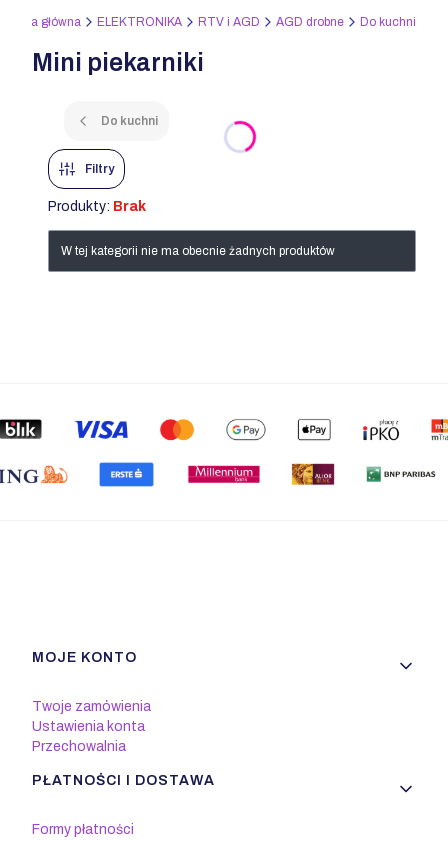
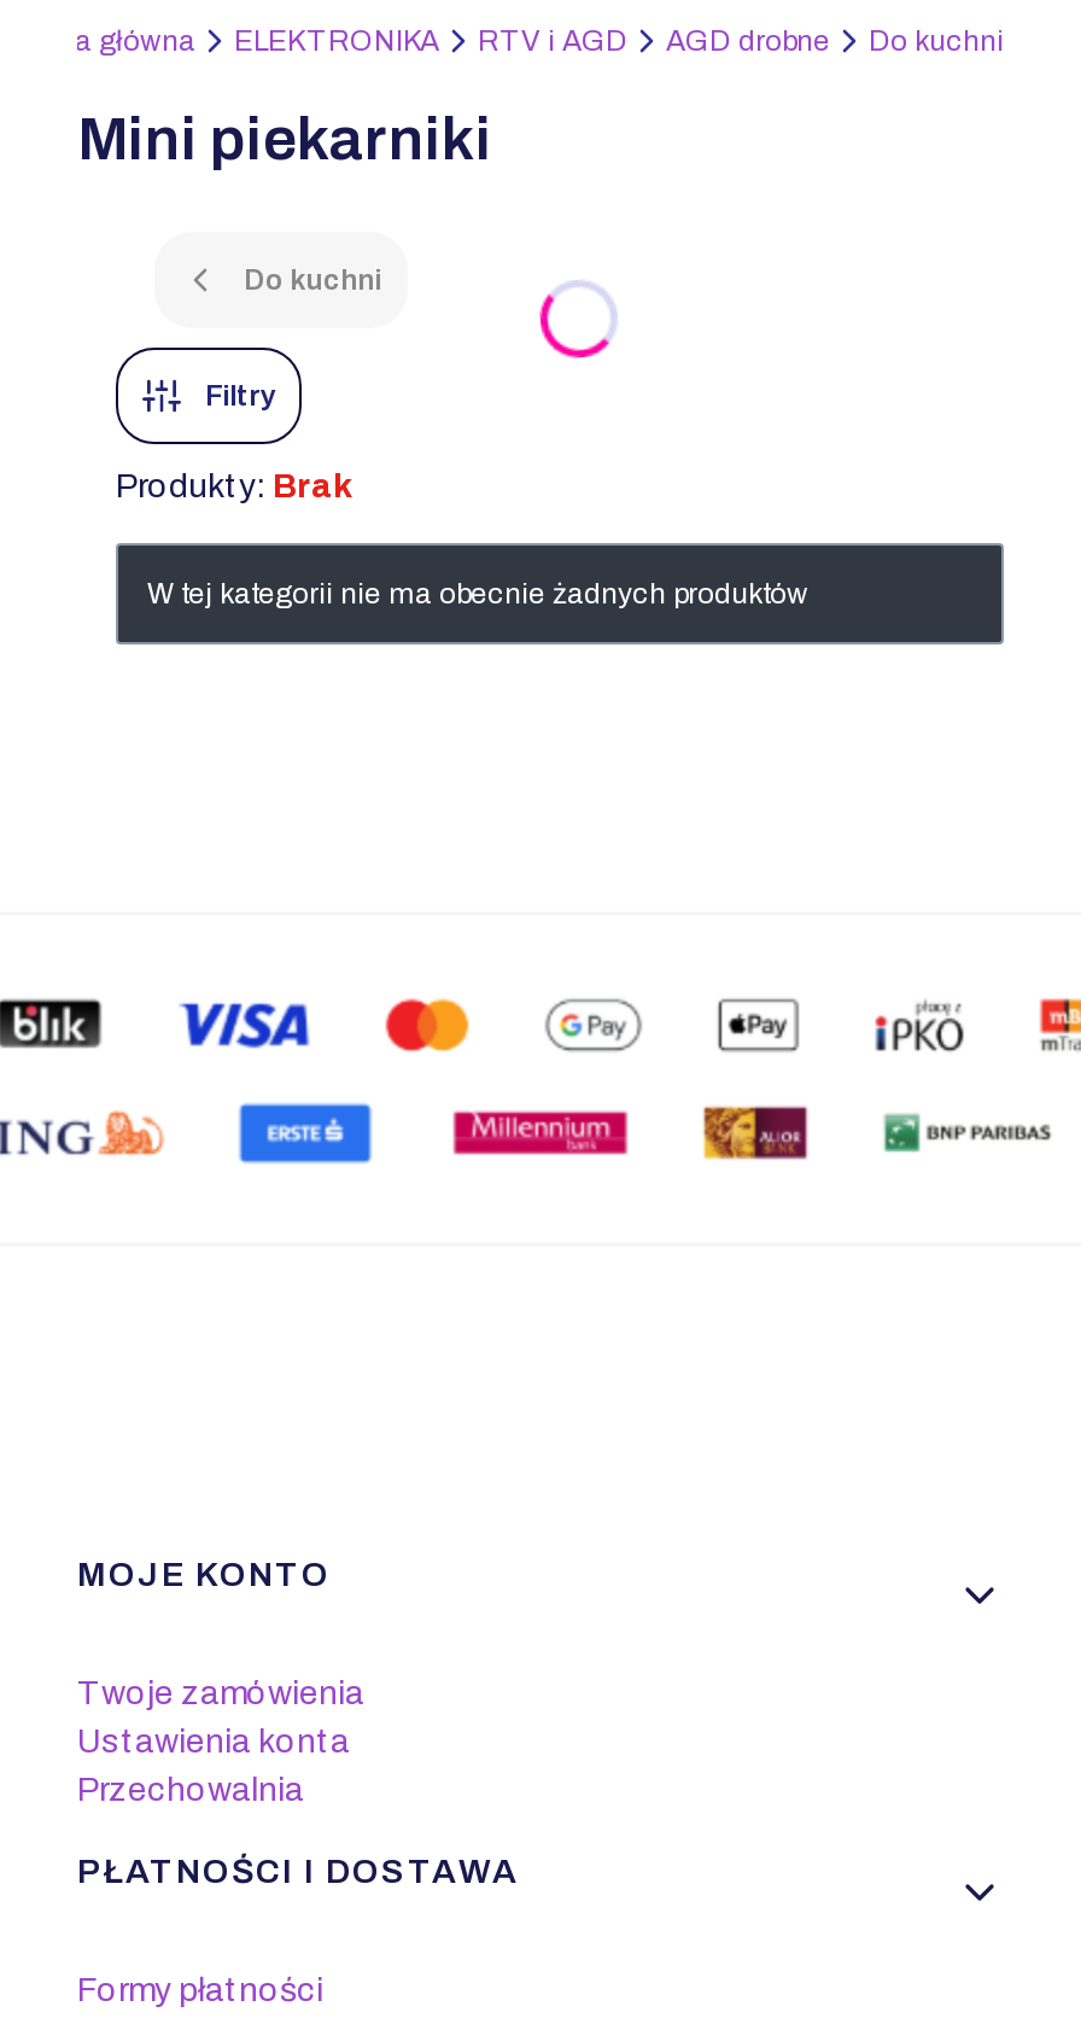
- [image]
+ [image]
